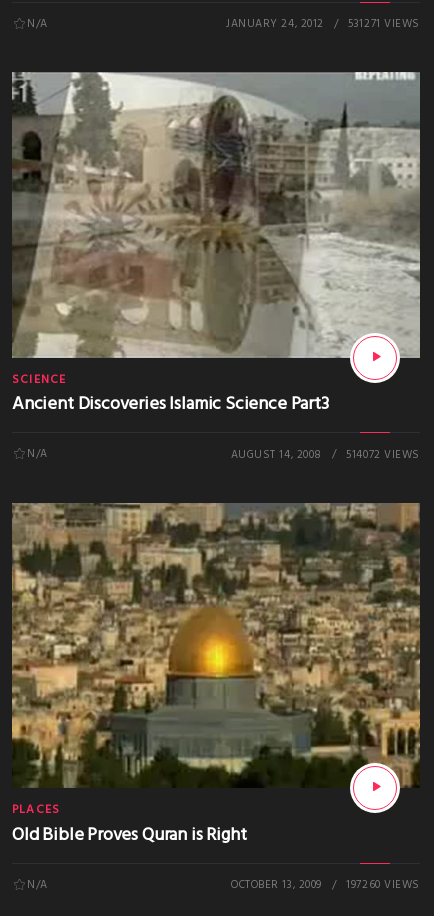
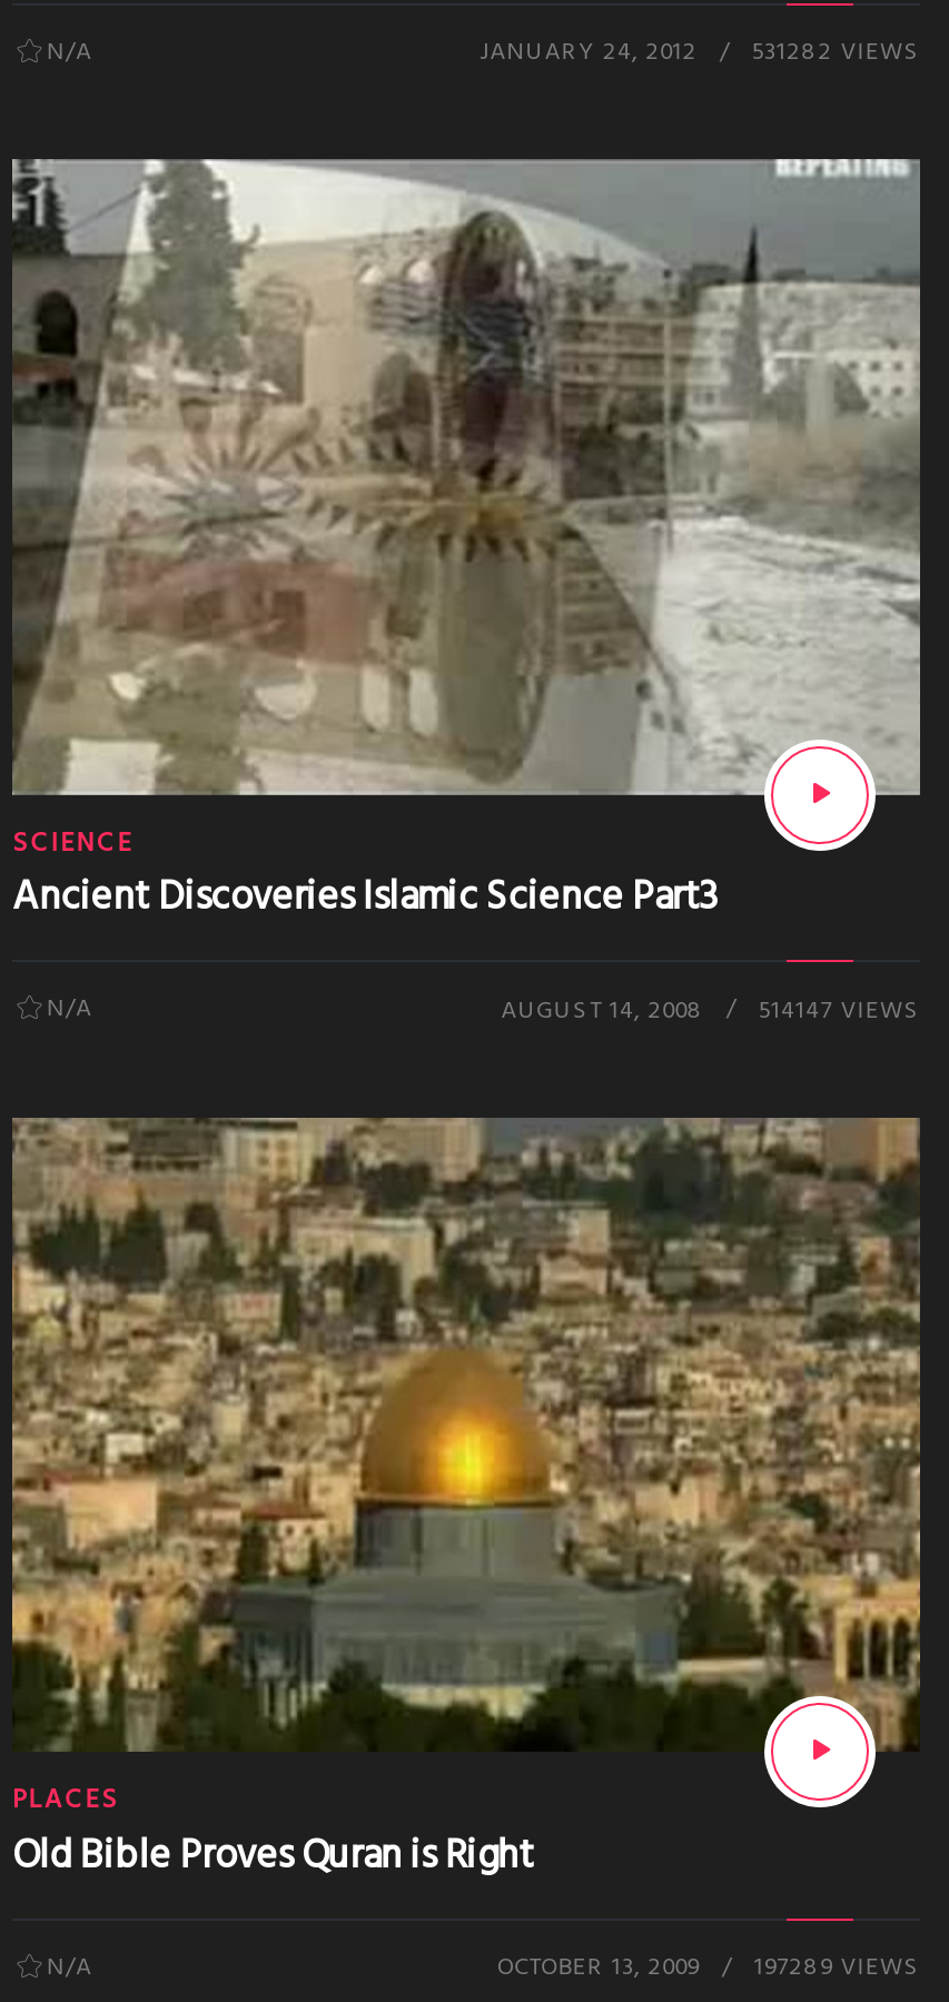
- JANUARY 24, 2012 531271 VIEWS
+ JANUARY 24, 2012 531282 VIEWS

- AUGUST 14, 2008 514072 VIEWS
+ AUGUST 14, 2008 514147 VIEWS

- OCTOBER 13, 2009 197260 VIEWS
+ OCTOBER 13, 2009 197289 VIEWS
